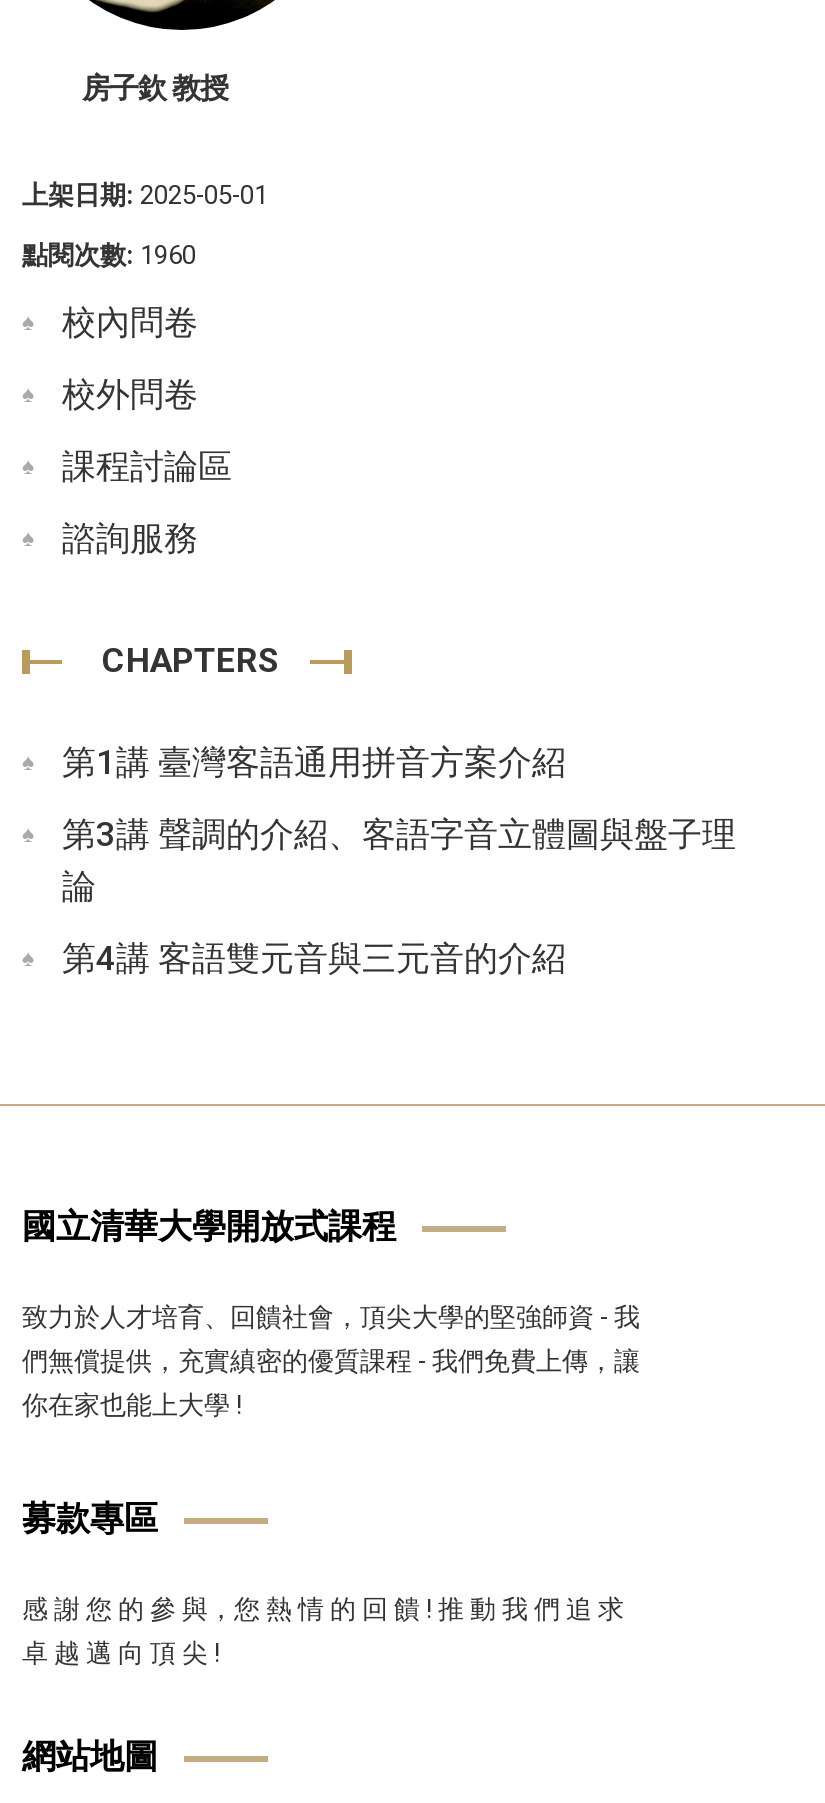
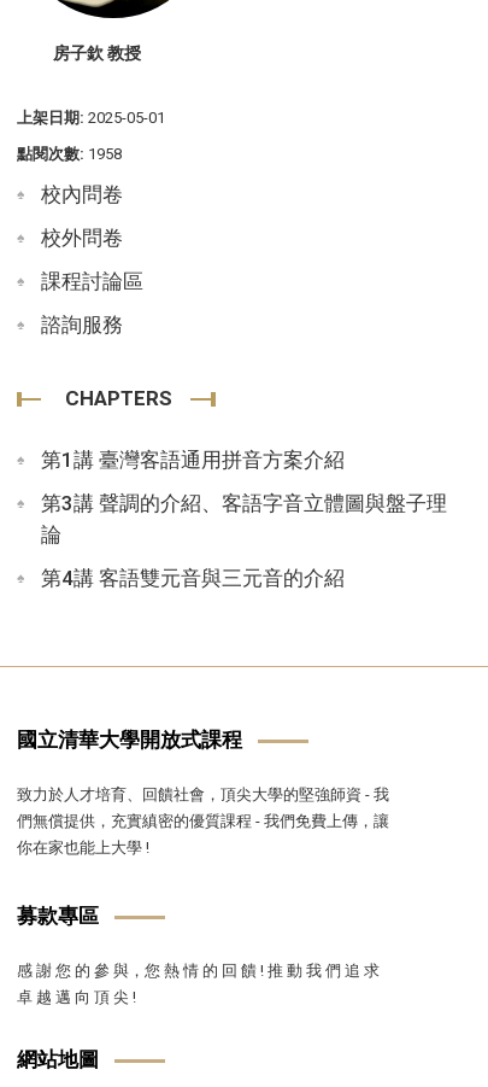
- 點閱次數: 1960
+ 點閱次數: 1958
